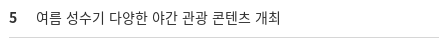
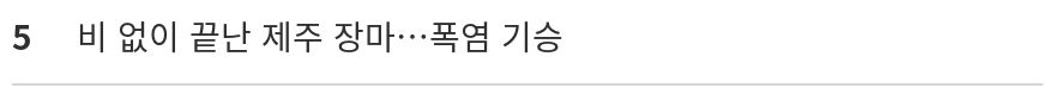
- 여름 성수기 다양한 야간 관광 콘텐츠 개최
+ 비 없이 끝난 제주 장마…폭염 기승
